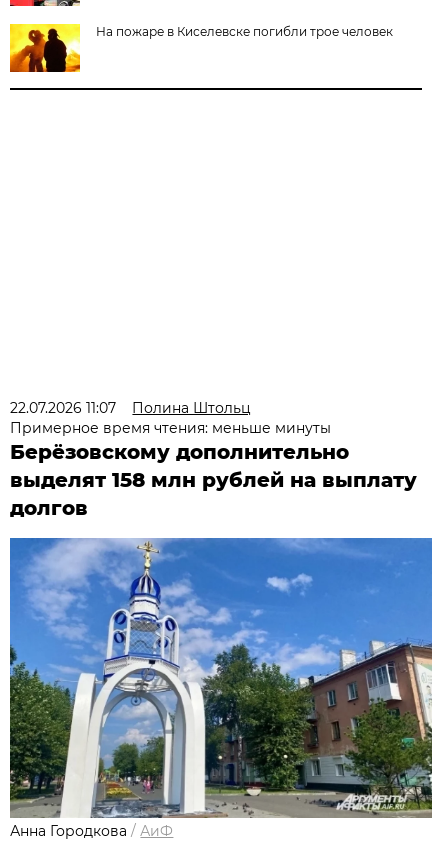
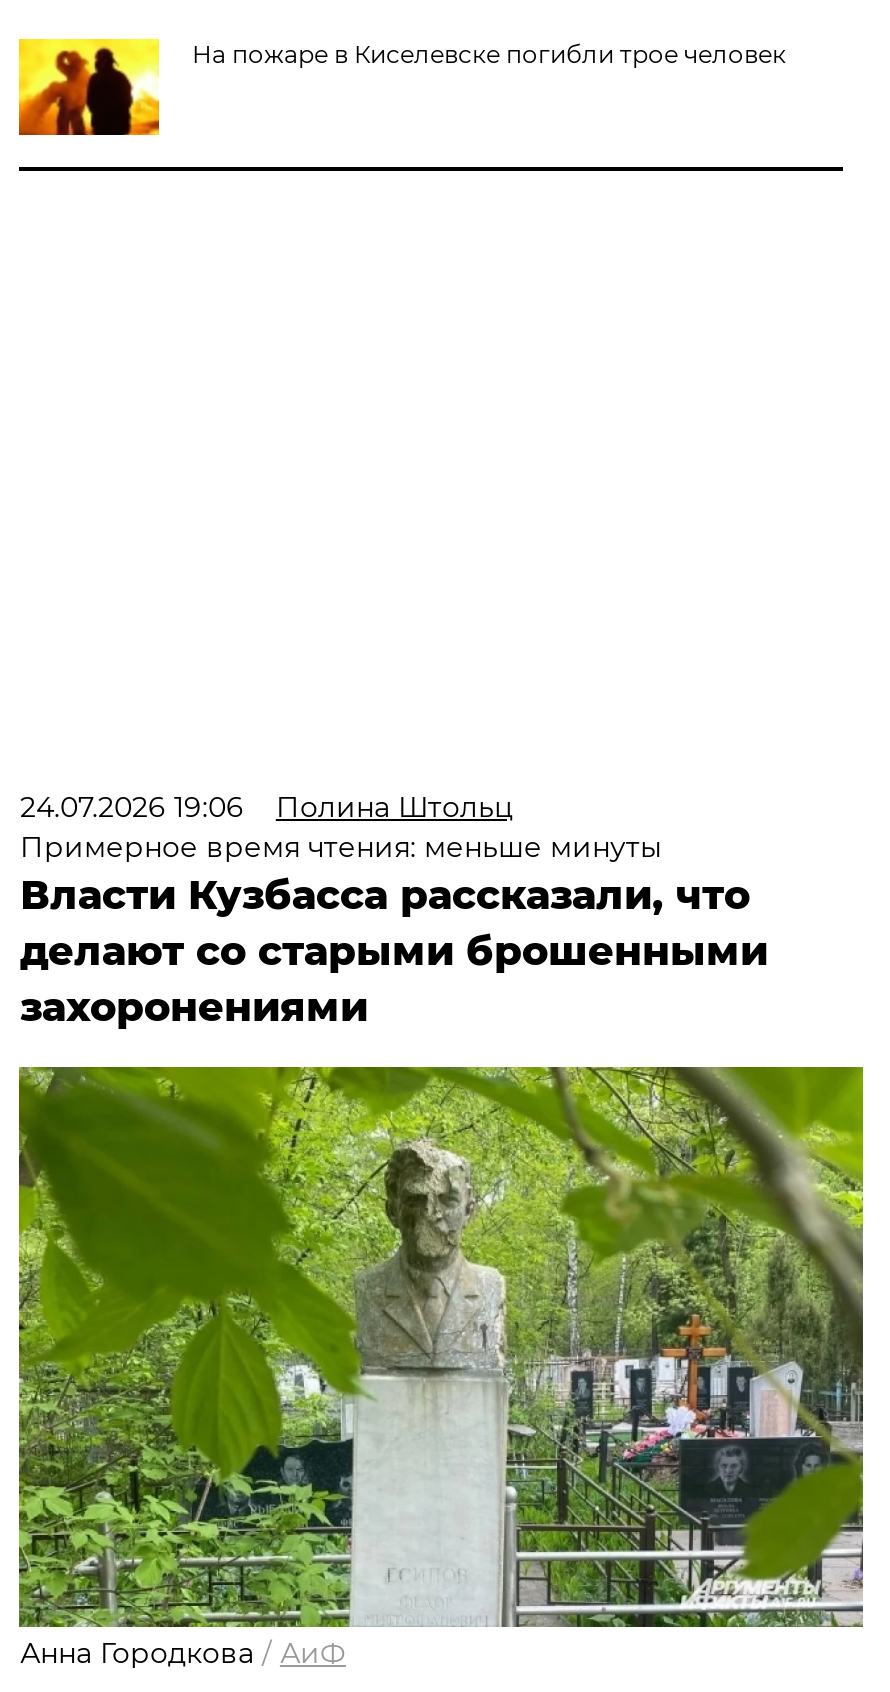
- 22.07.2026 11:07 Полина Штольц
+ 24.07.2026 19:06 Полина Штольц

- Берёзовскому дополнительно
- выделят 158 млн рублей на выплату
- долгов
+ Власти Кузбасса рассказали, что
+ делают со старыми брошенными
+ захоронениями

- [image]
+ [image]
